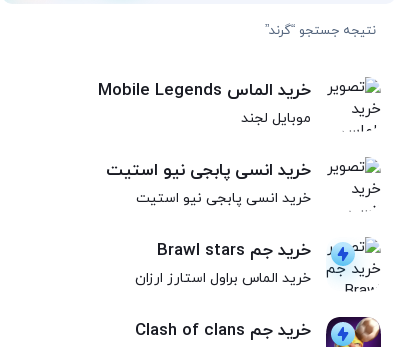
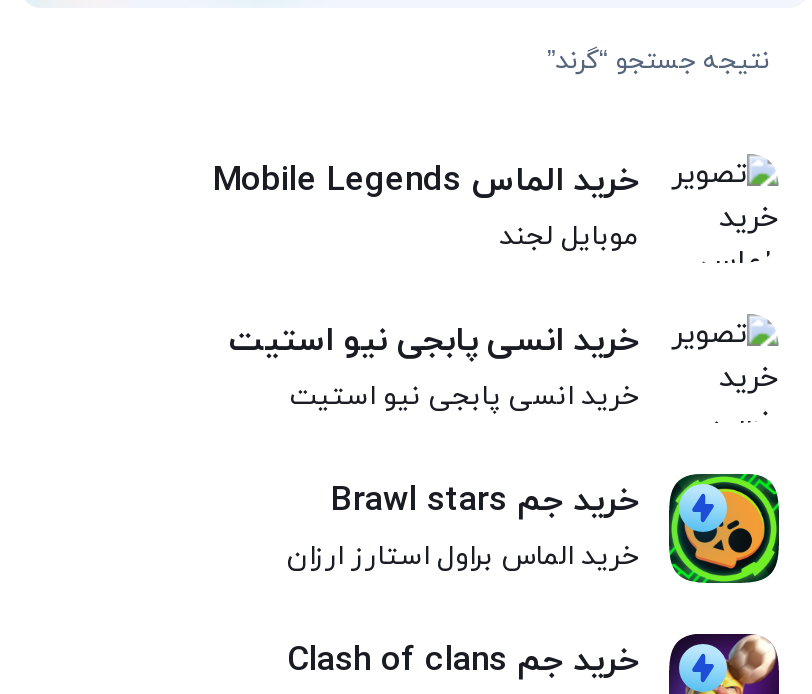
- [image]
+ [image]
